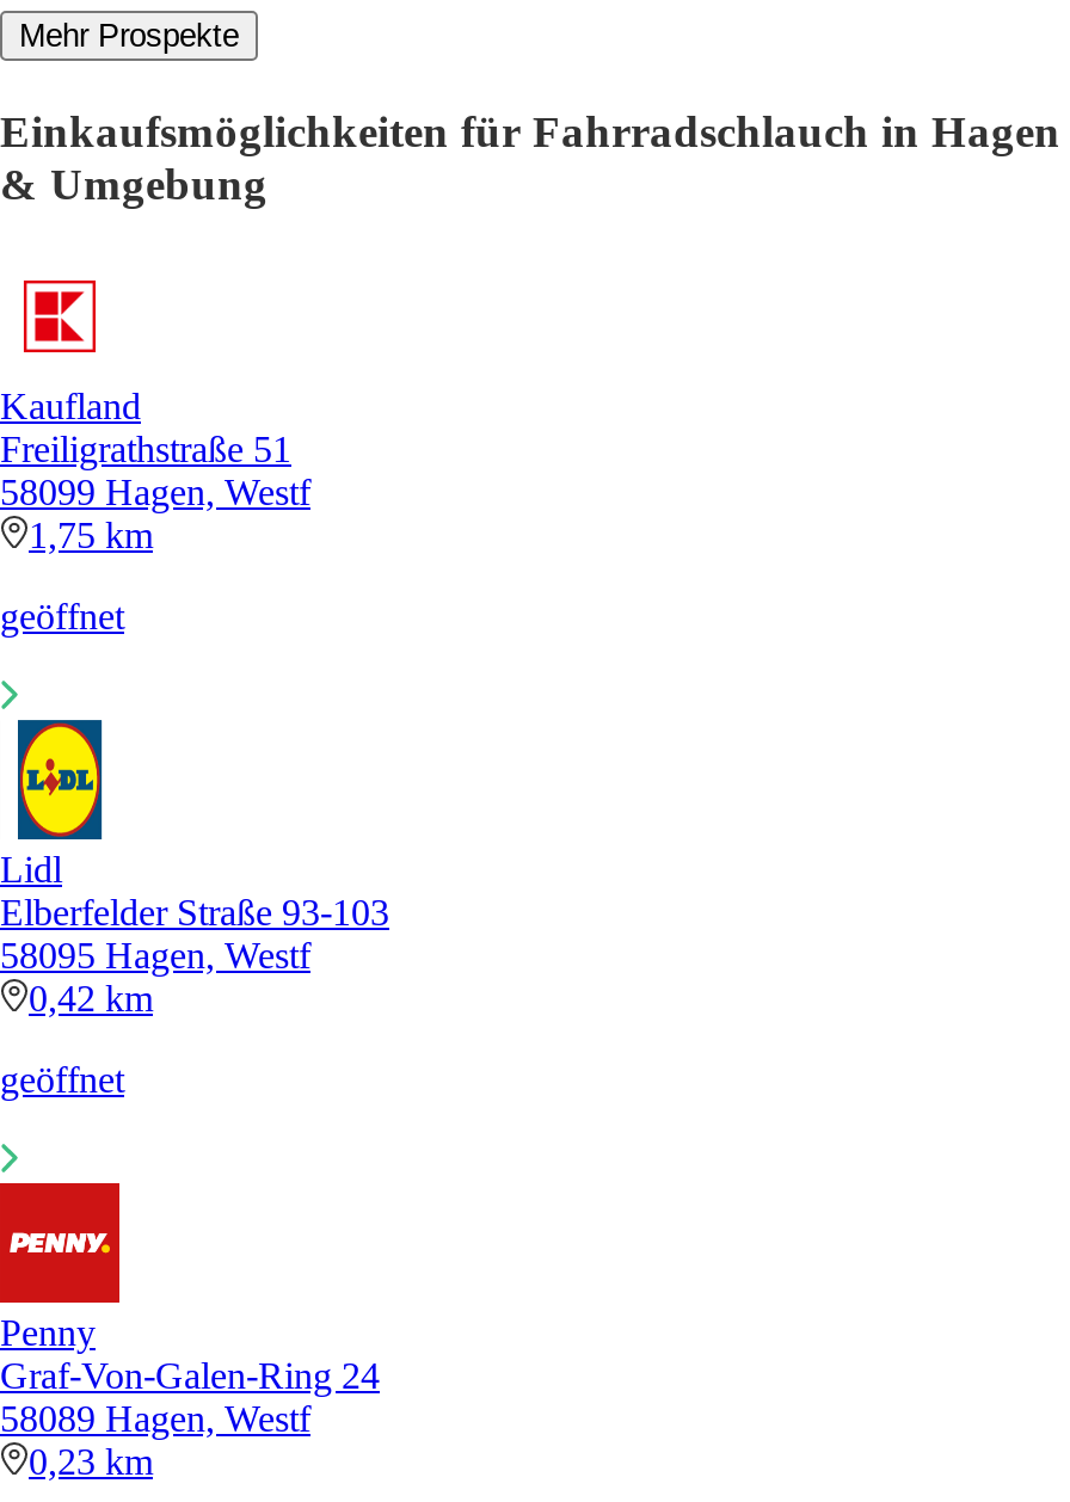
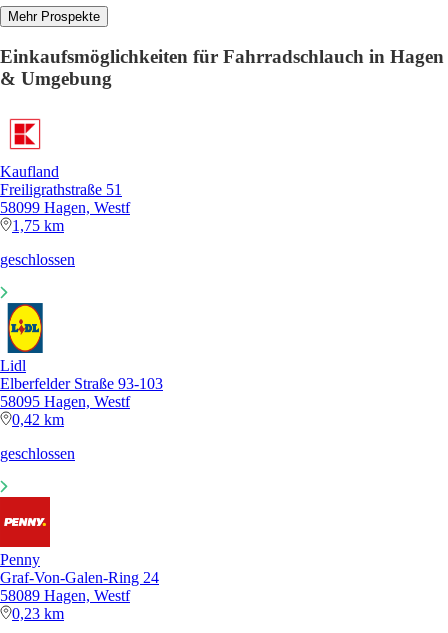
- geöffnet
+ geschlossen

- geöffnet
+ geschlossen
